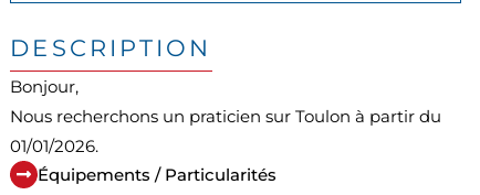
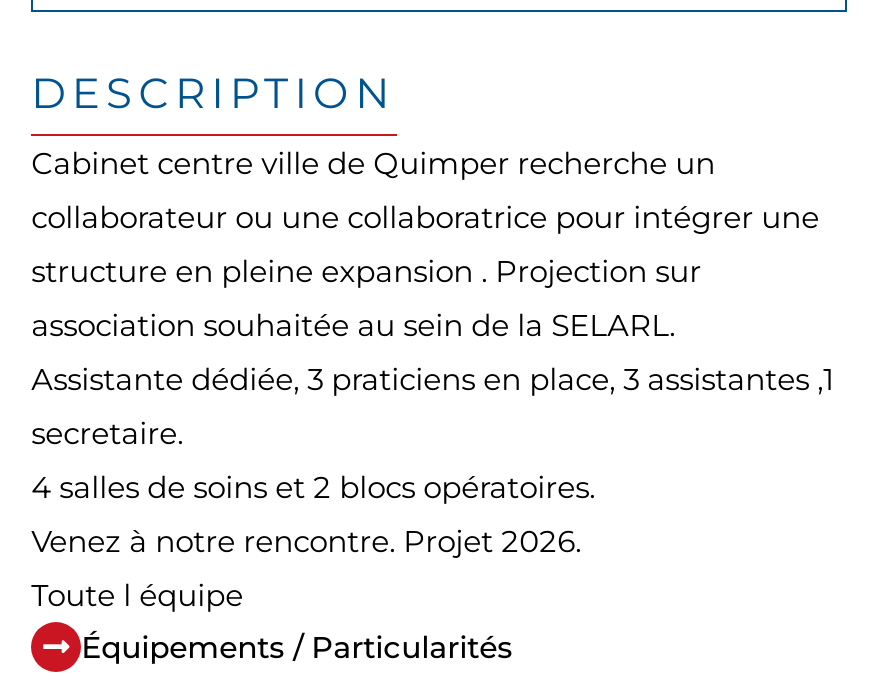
- Bonjour,
- Nous recherchons un praticien sur Toulon à partir du
- 01/01/2026.
+ Cabinet centre ville de Quimper recherche un
+ collaborateur ou une collaboratrice pour intégrer une
+ structure en pleine expansion . Projection sur
+ association souhaitée au sein de la SELARL.
+ Assistante dédiée, 3 praticiens en place, 3 assistantes ,1
+ secretaire.
+ 4 salles de soins et 2 blocs opératoires.
+ Venez à notre rencontre. Projet 2026.
+ Toute l équipe
